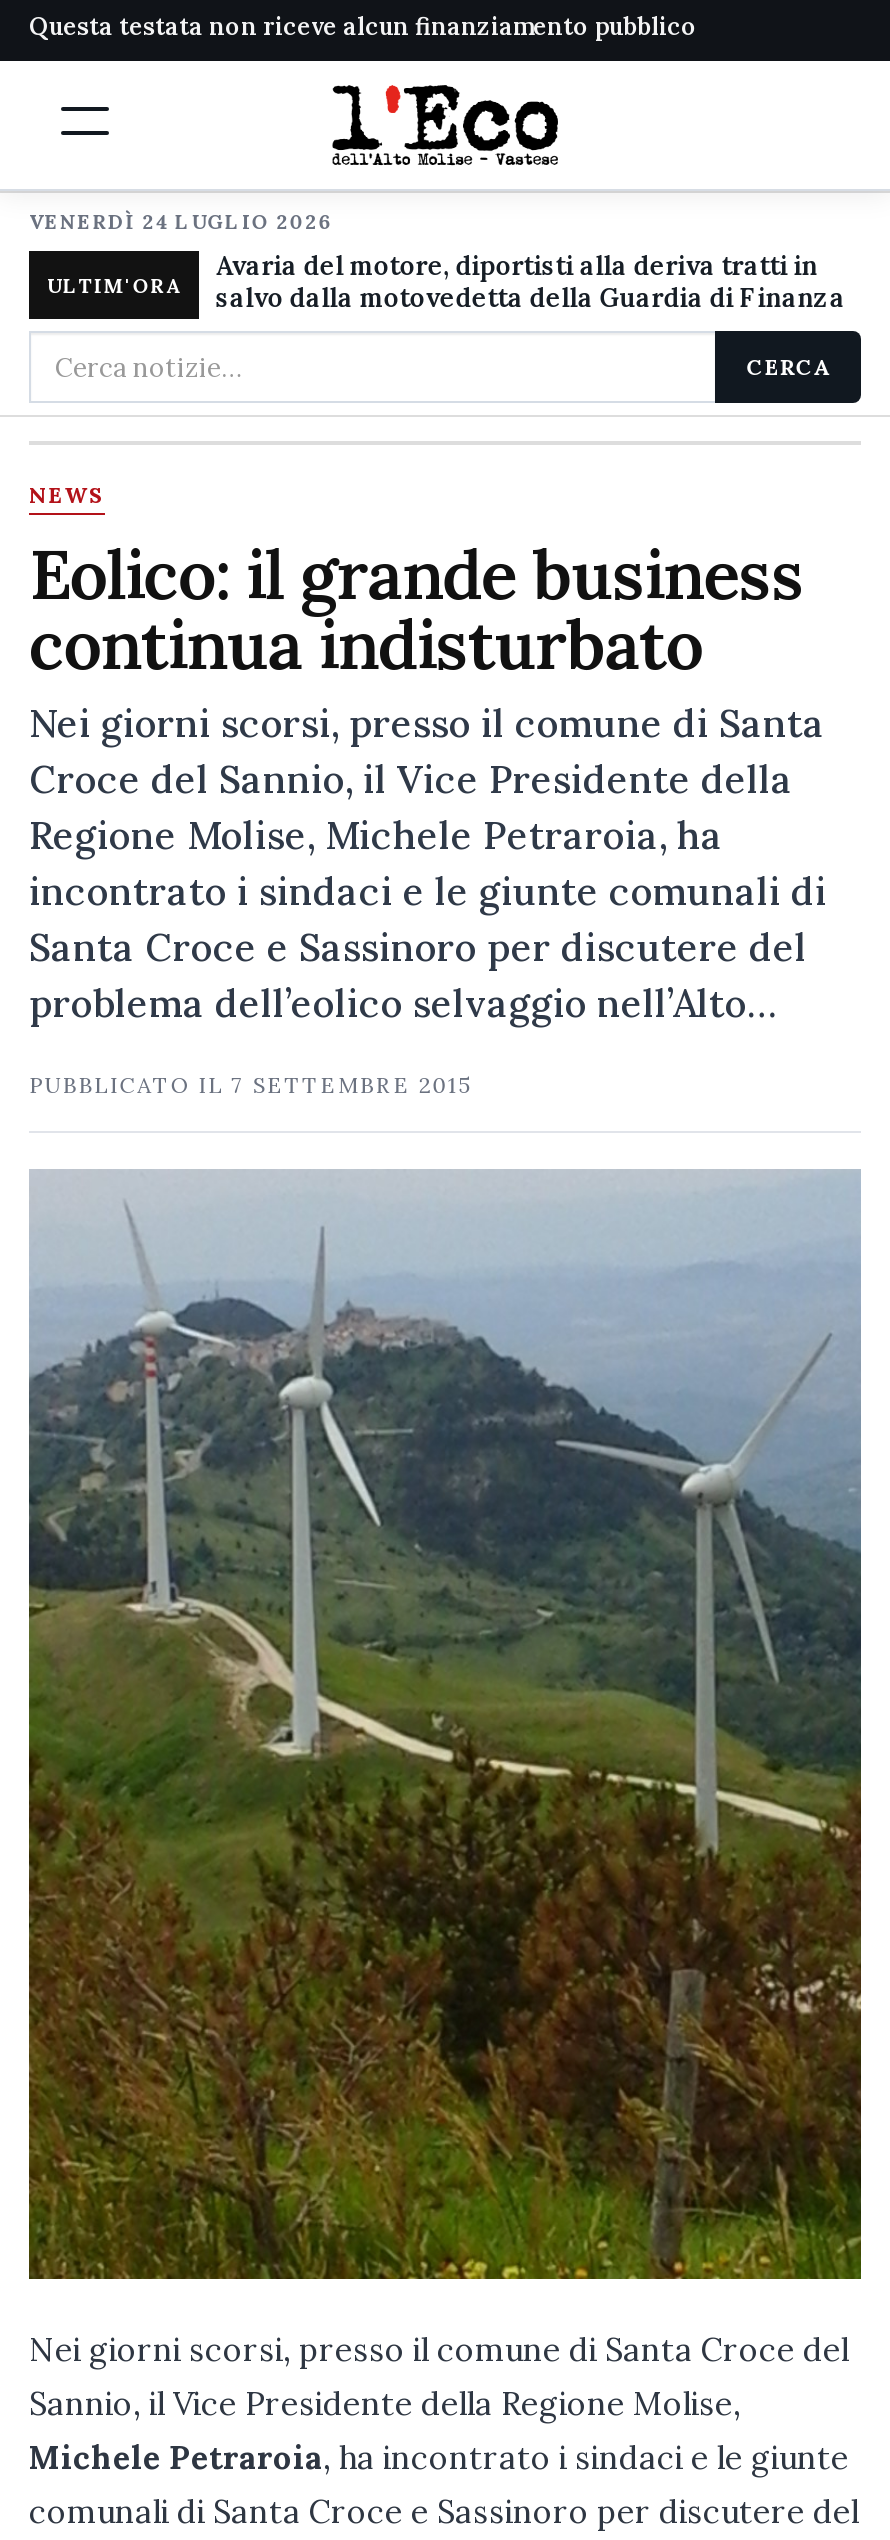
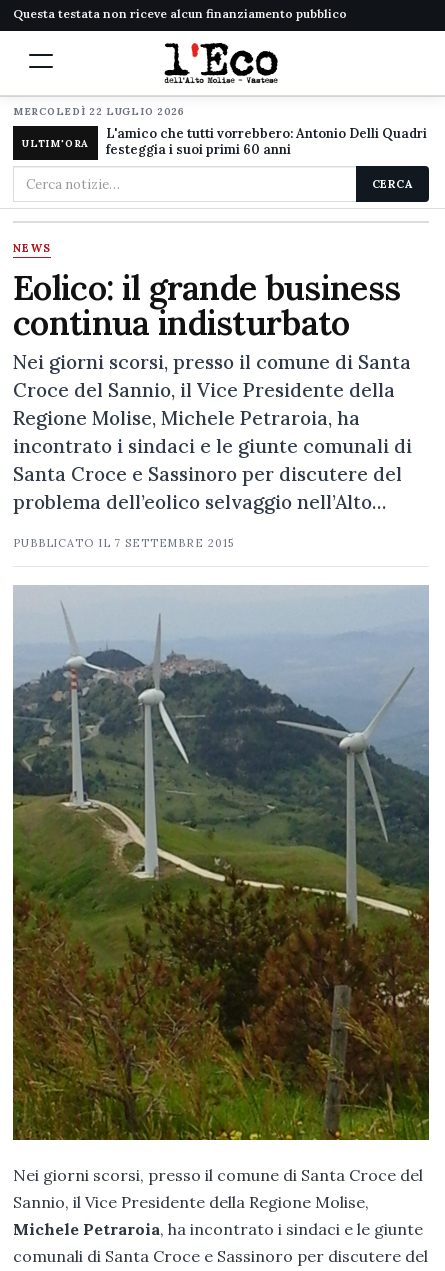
- VENERDÌ 24 LUGLIO 2026
+ MERCOLEDÌ 22 LUGLIO 2026

- Avaria del motore, diportisti alla deriva tratti in
- salvo dalla motovedetta della Guardia di Finanza
+ L'amico che tutti vorrebbero: Antonio Delli Quadri
+ festeggia i suoi primi 60 anni
